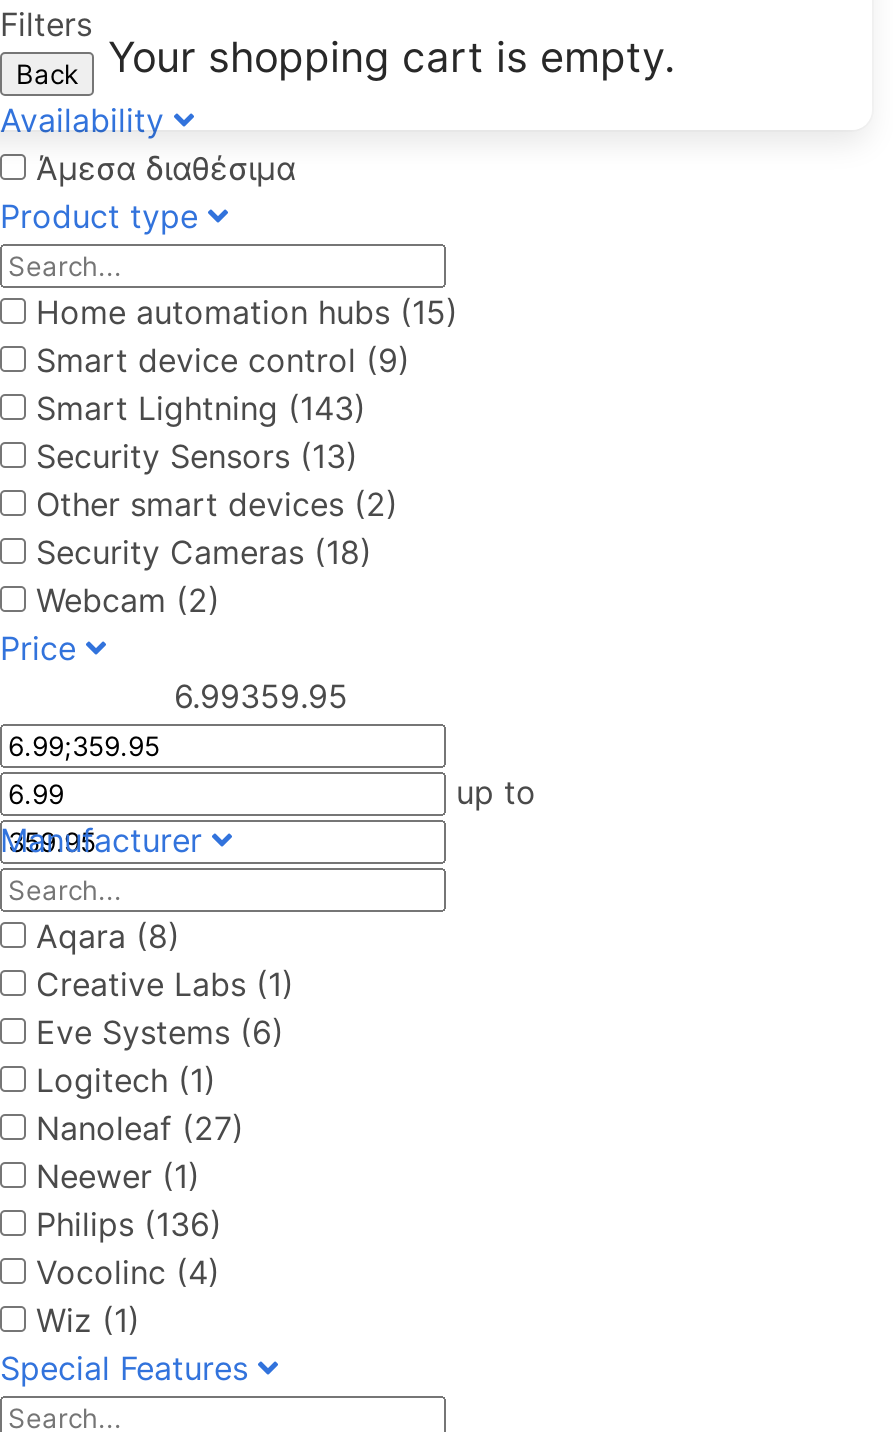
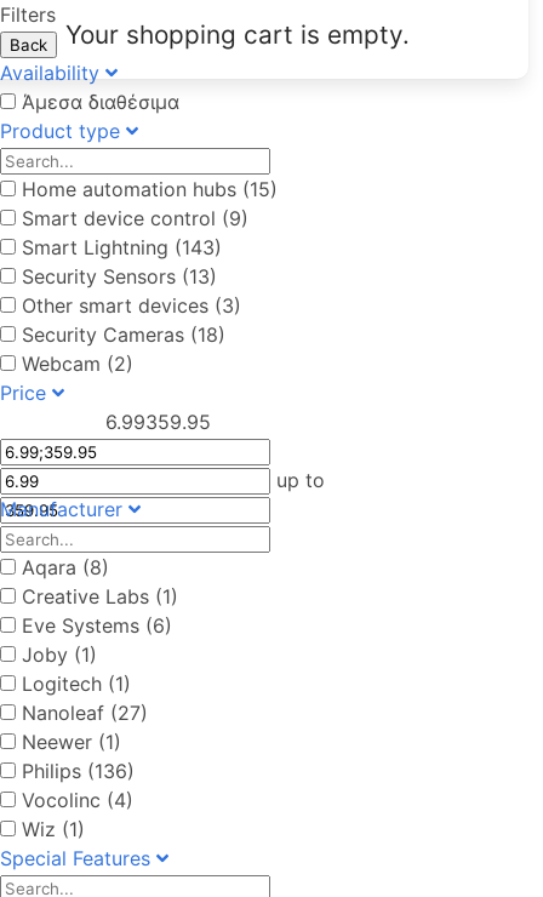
- Other smart devices (2)
+ Other smart devices (3)

+ Joby (1)
